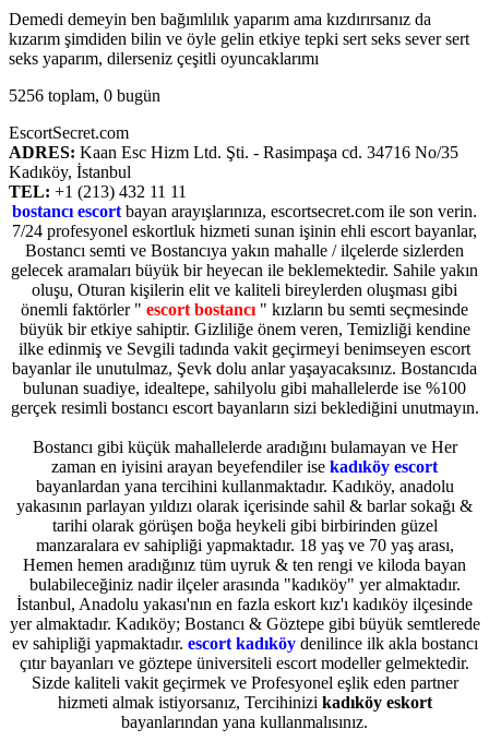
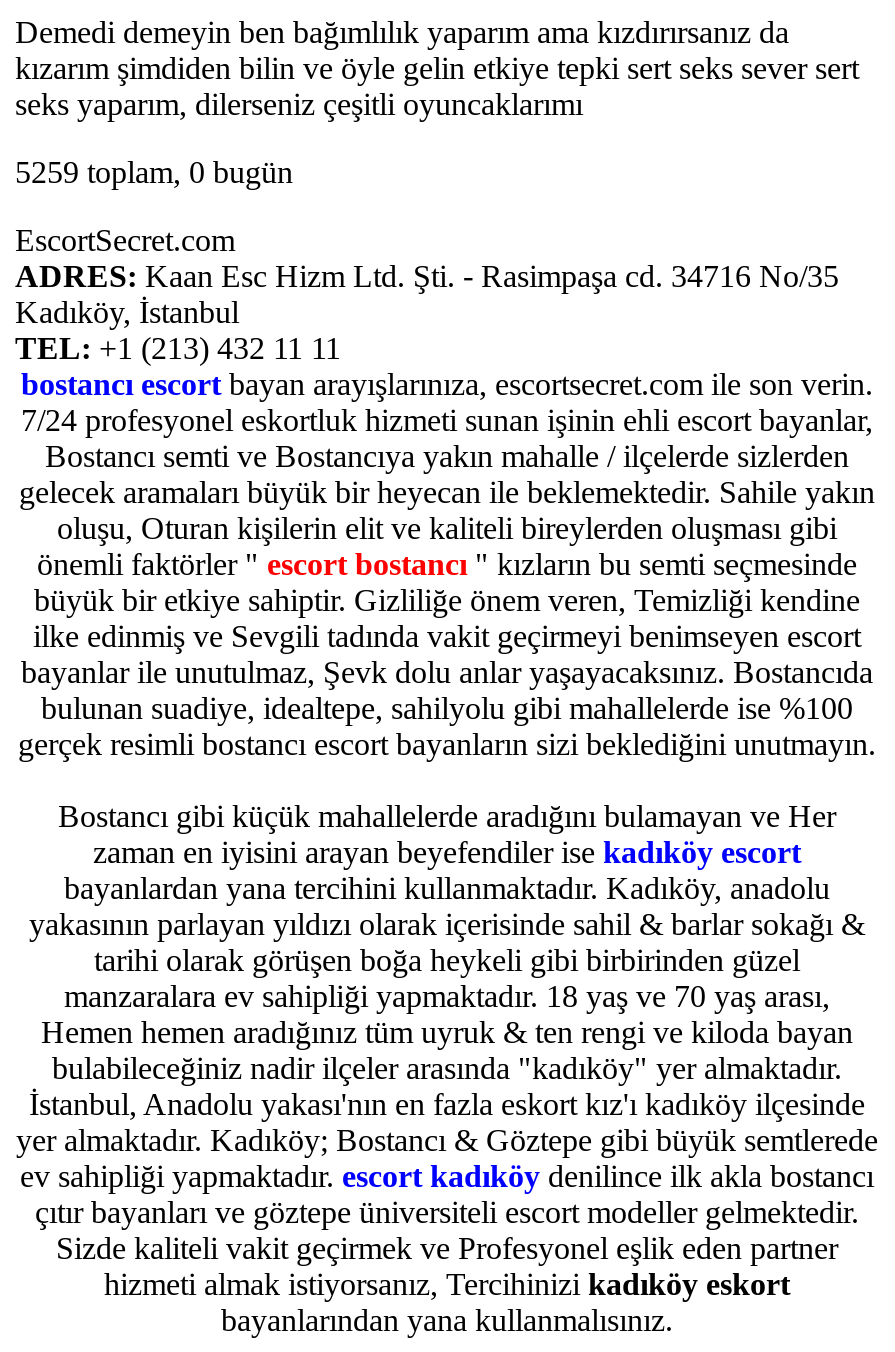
- 5256 toplam, 0 bugün
+ 5259 toplam, 0 bugün
